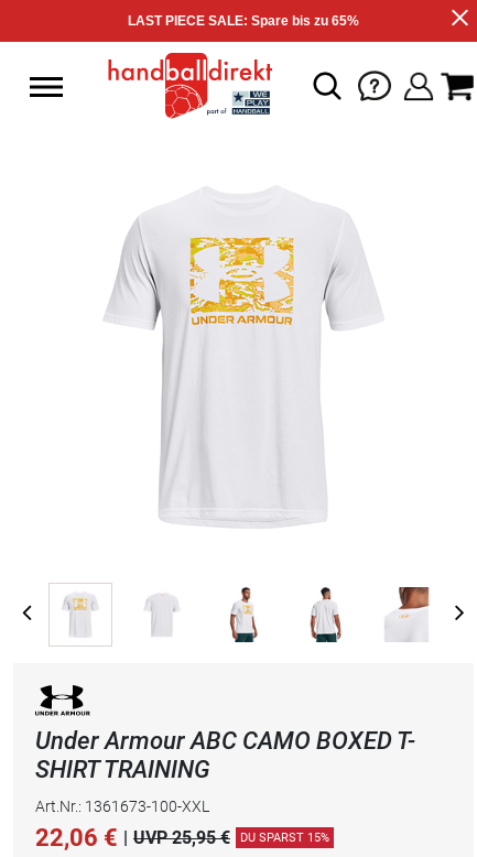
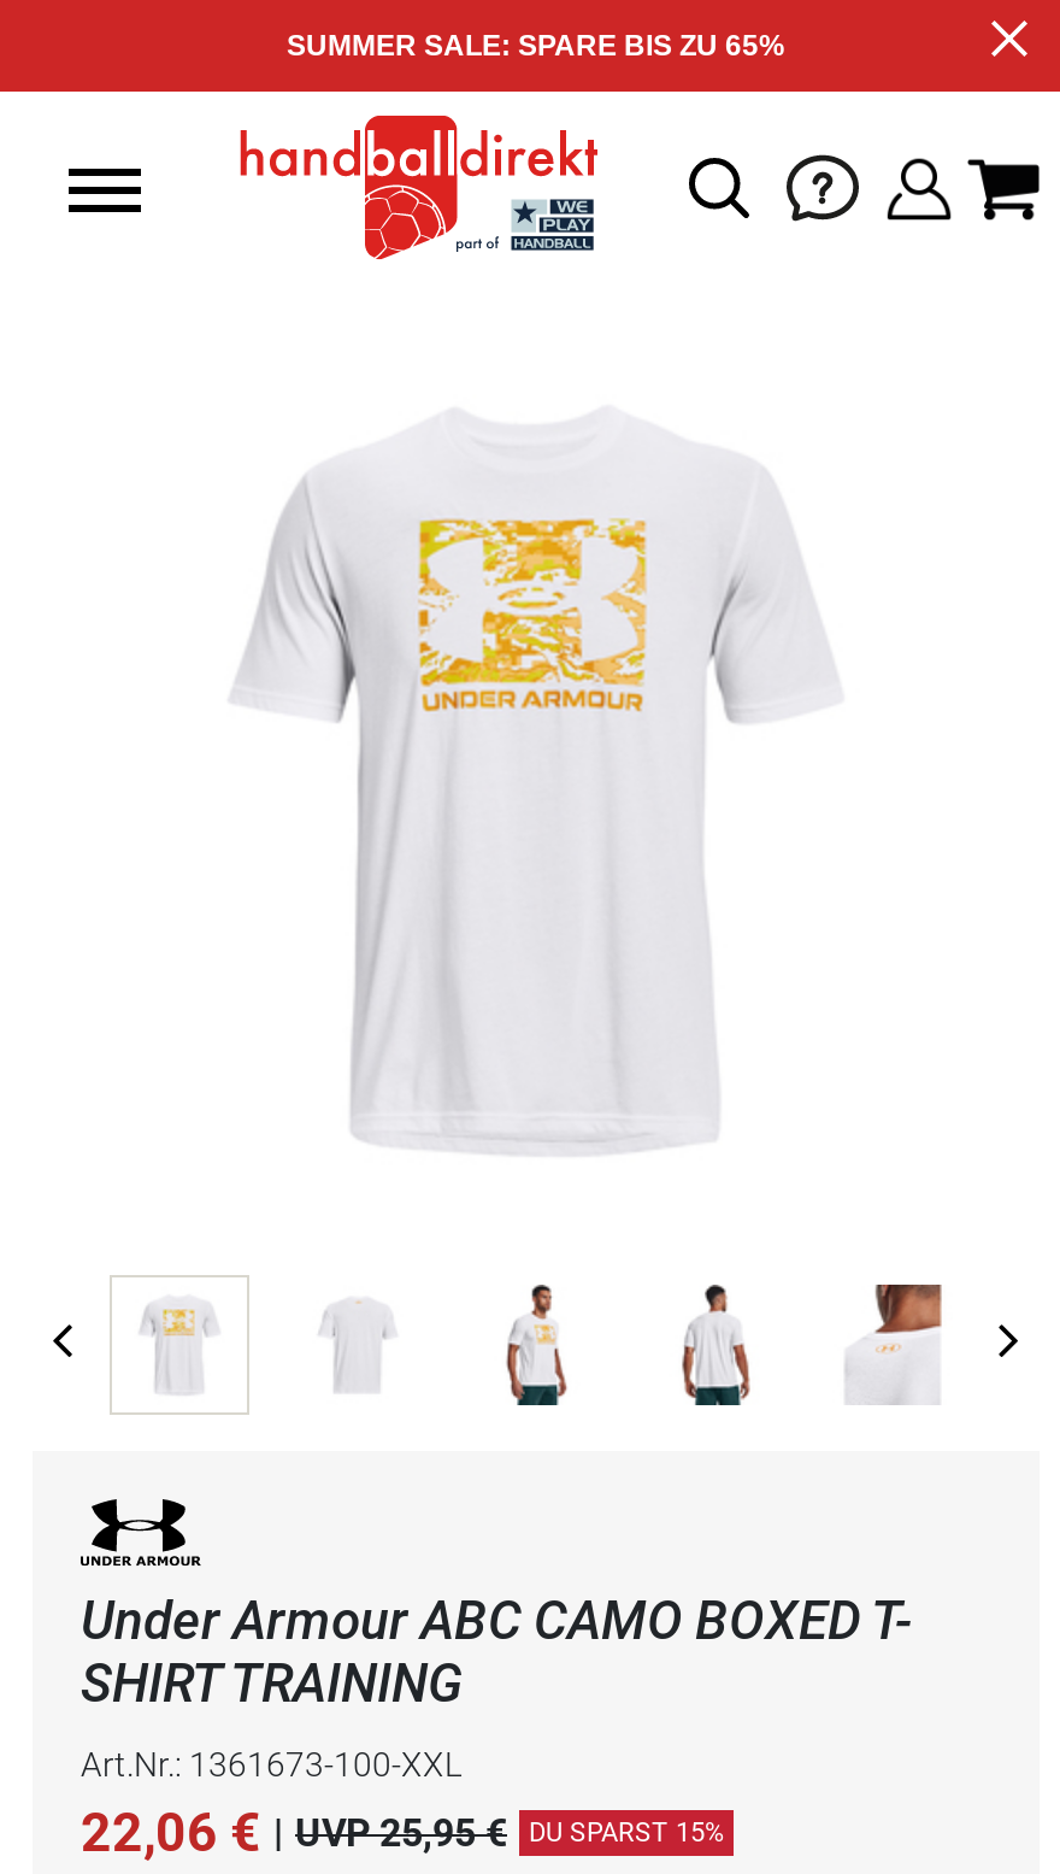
- LAST PIECE SALE: Spare bis zu 65%
+ SUMMER SALE: SPARE BIS ZU 65%
